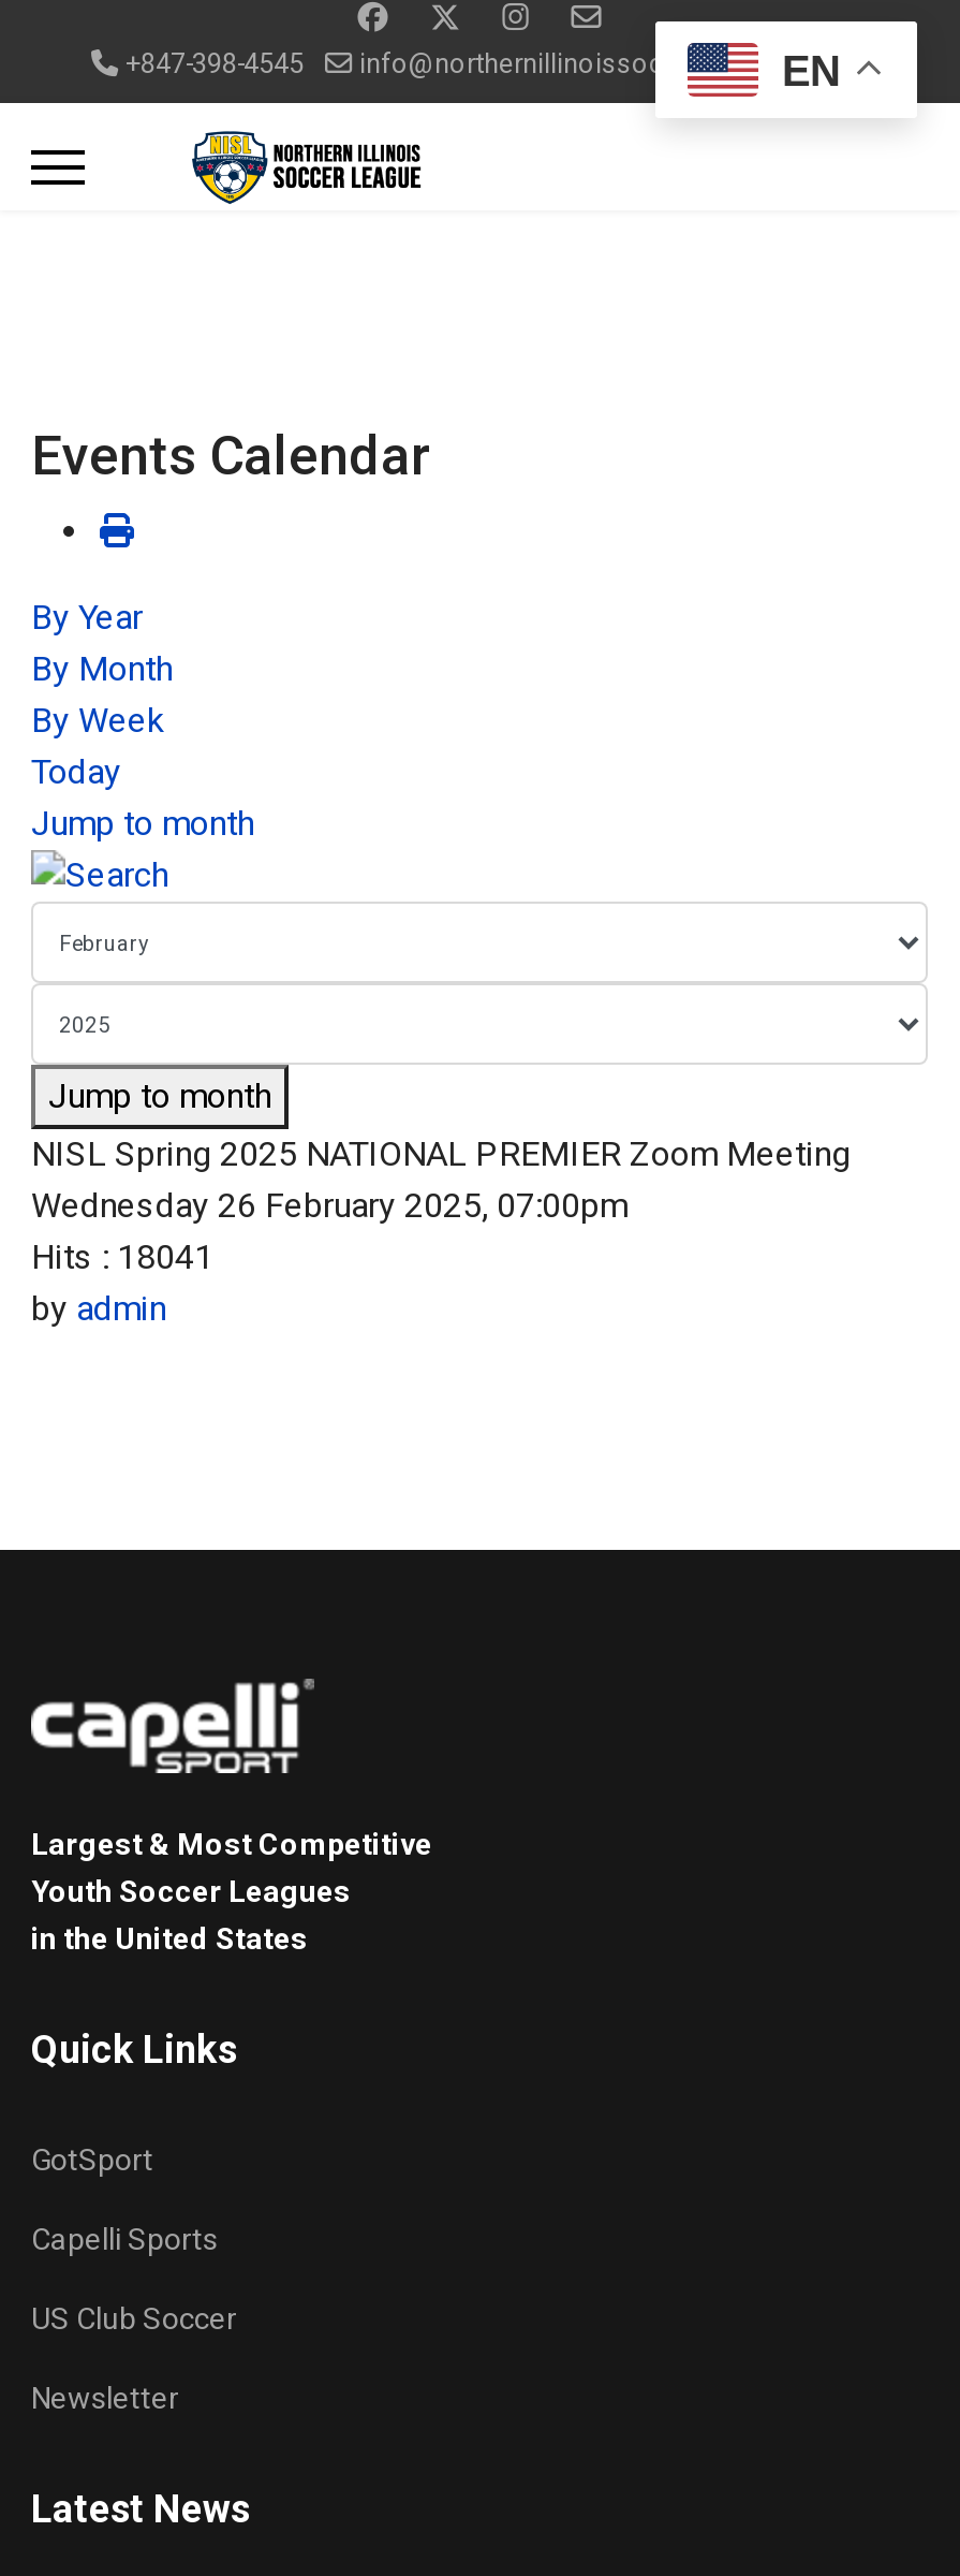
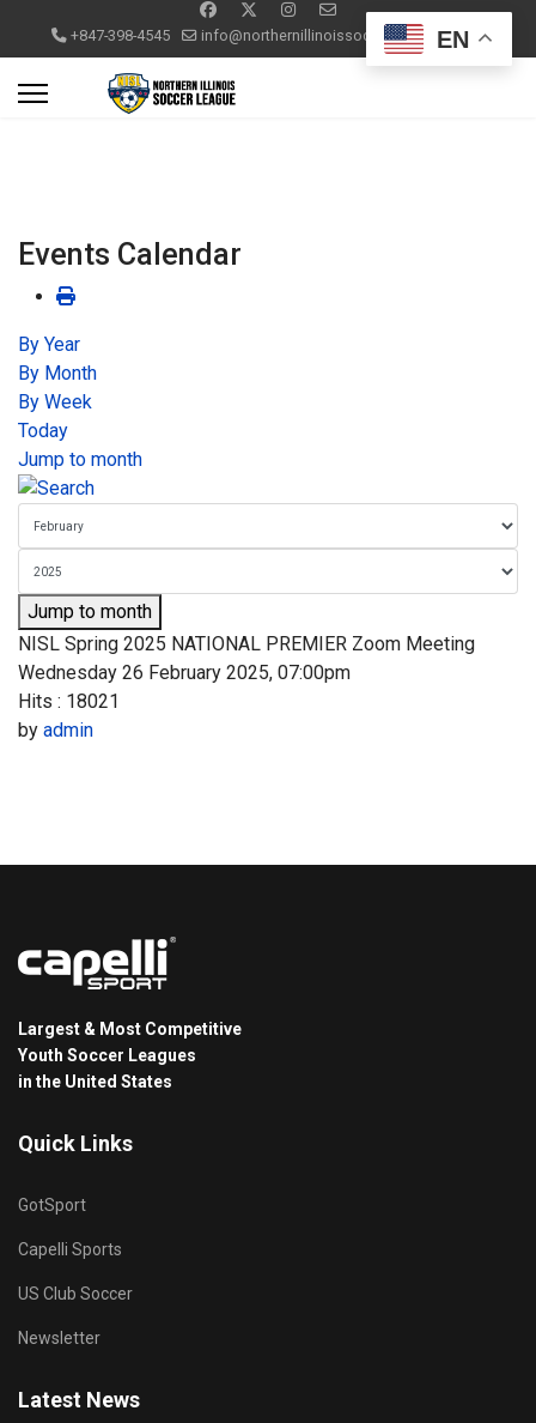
- Hits: 18041
+ Hits: 18021
